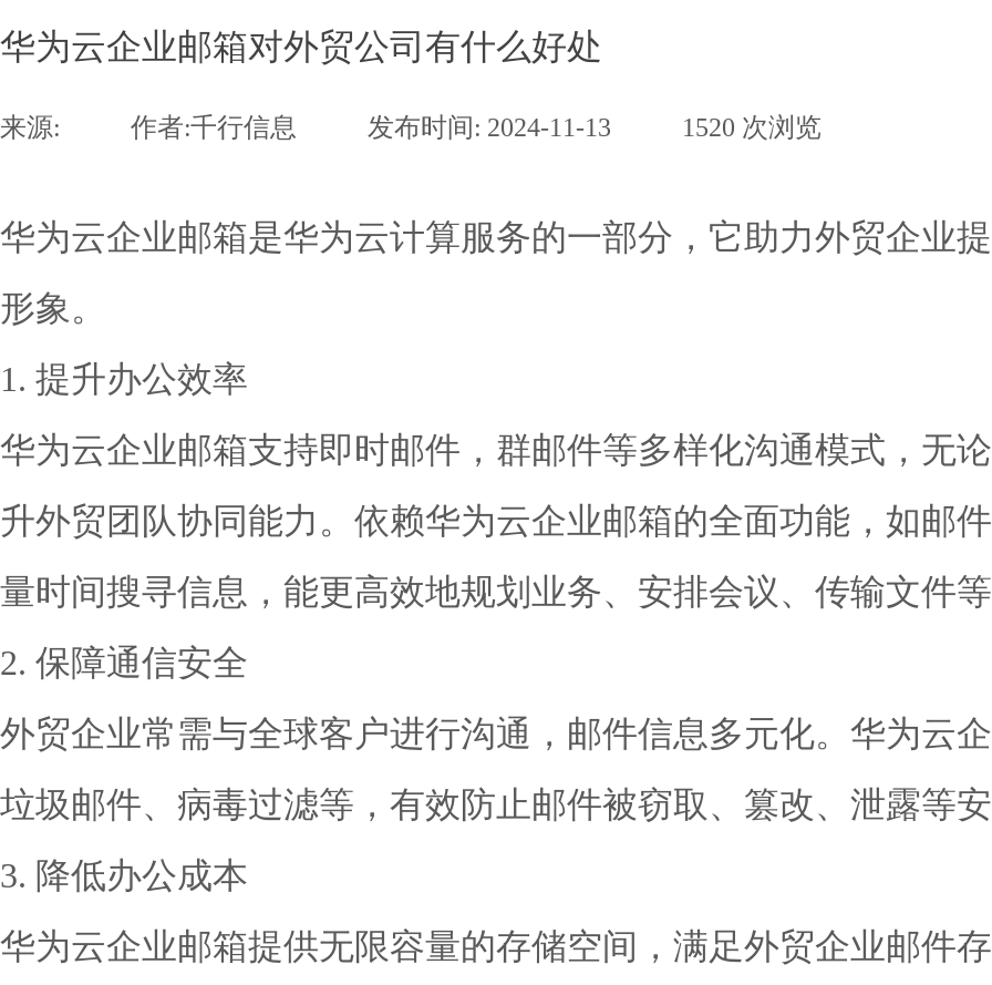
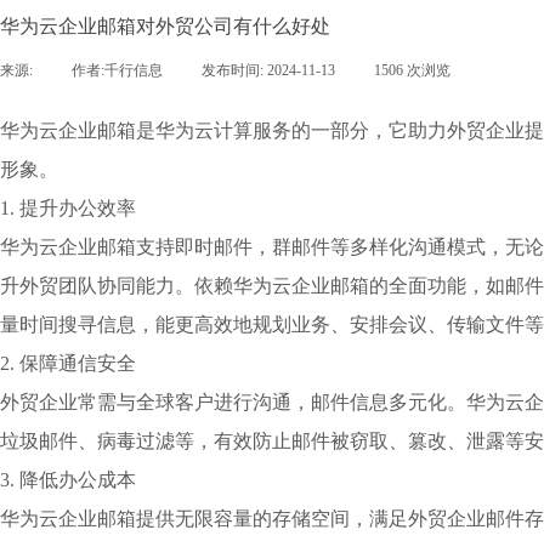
- 1520次浏览
+ 1506次浏览
